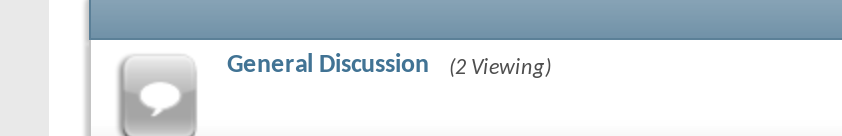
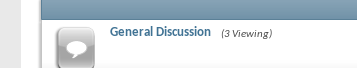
- General Discussion (2 Viewing)
+ General Discussion (3 Viewing)
